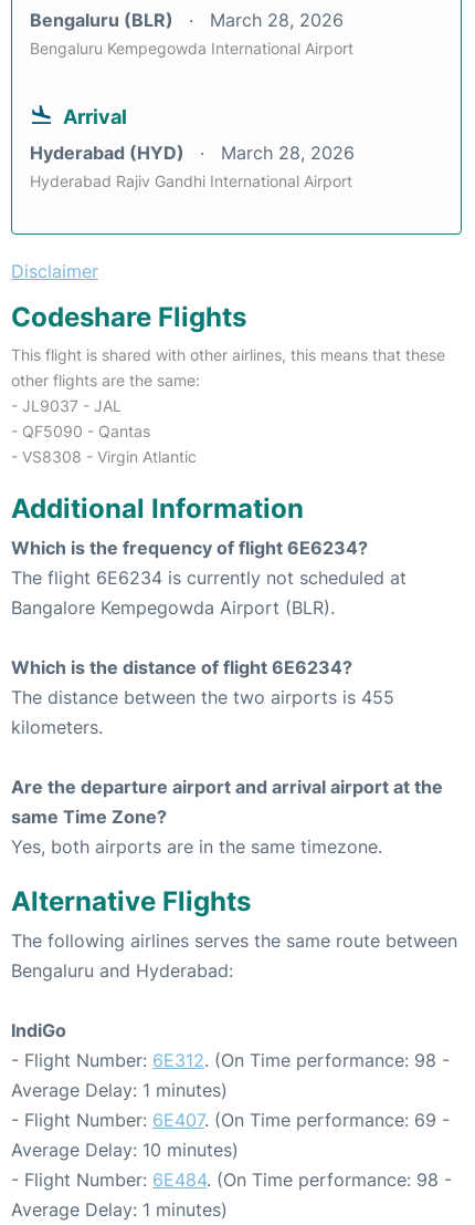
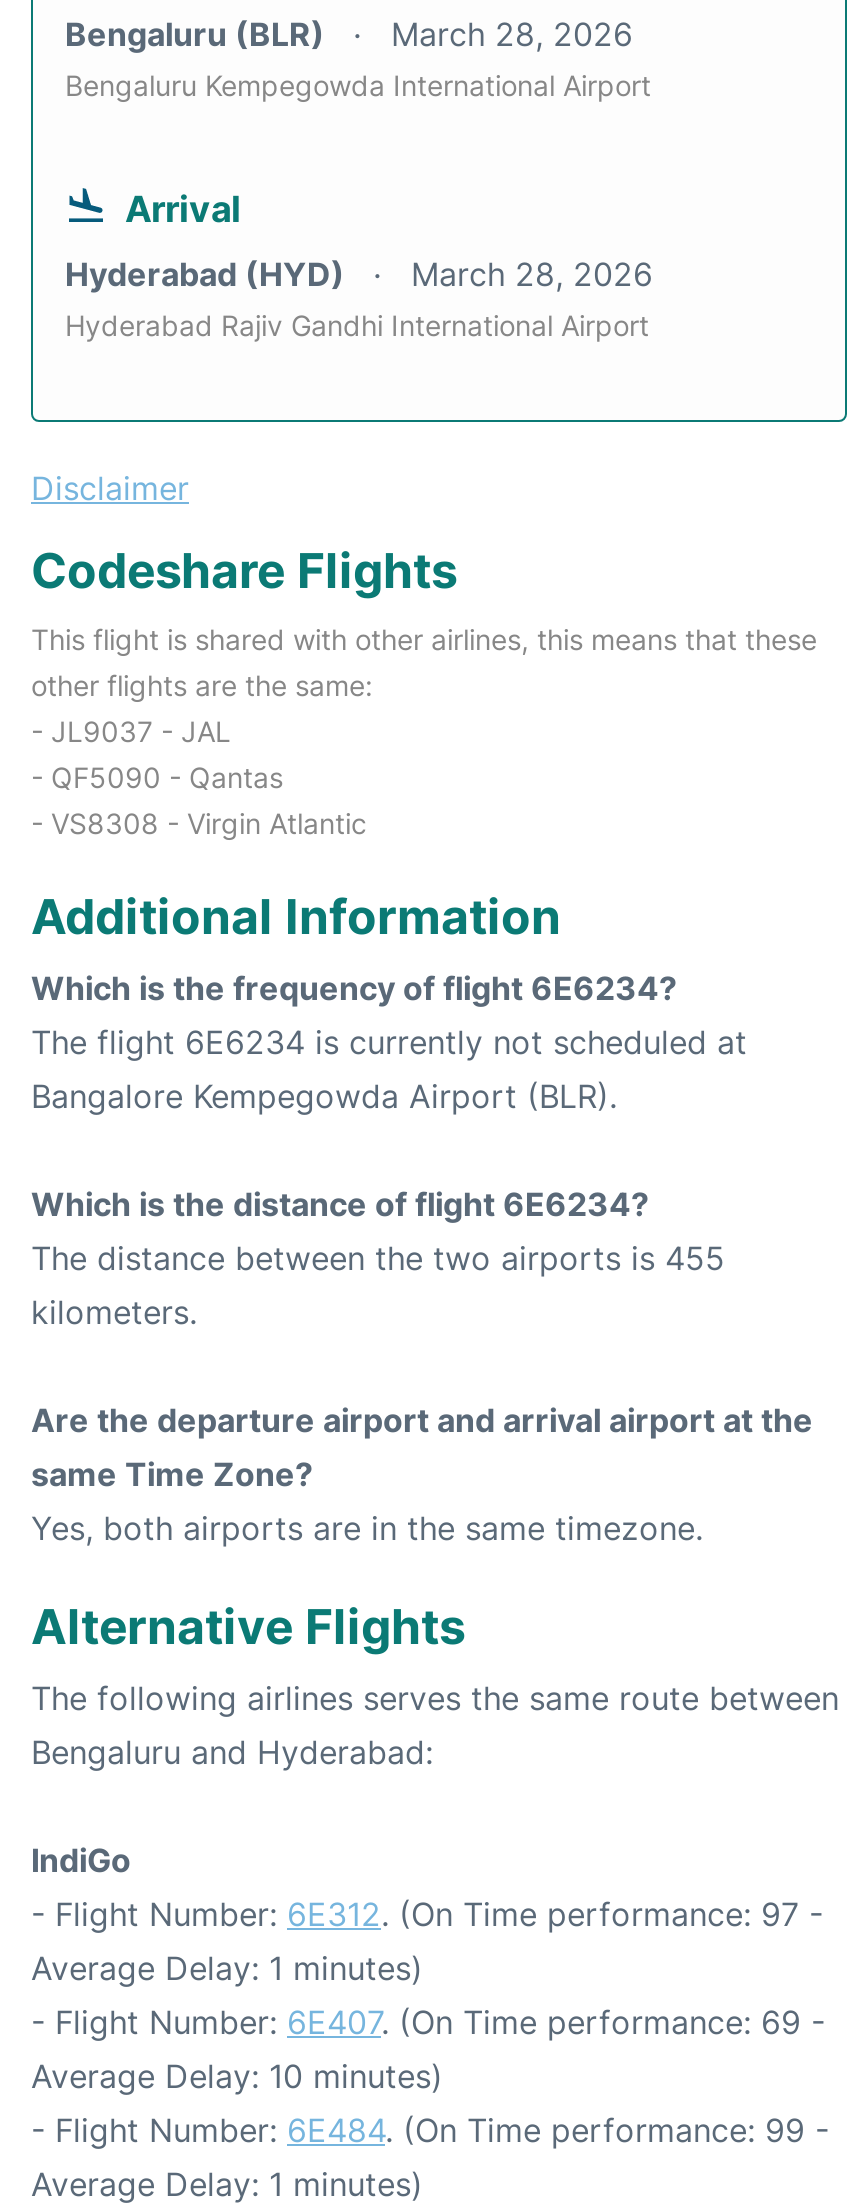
- - Flight Number: 6E312. (On Time performance: 98 -
+ - Flight Number: 6E312. (On Time performance: 97 -

- - Flight Number: 6E484. (On Time performance: 98 -
+ - Flight Number: 6E484. (On Time performance: 99 -
